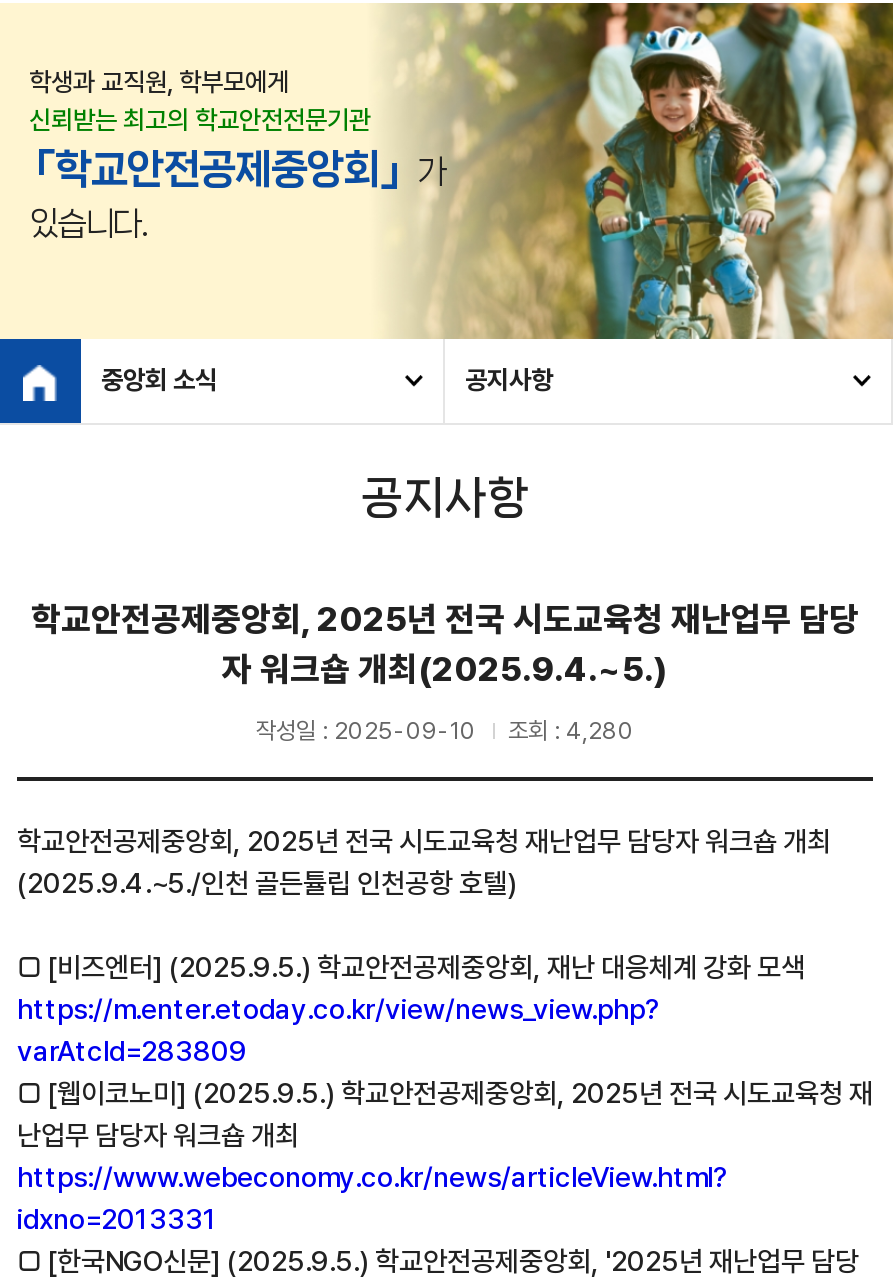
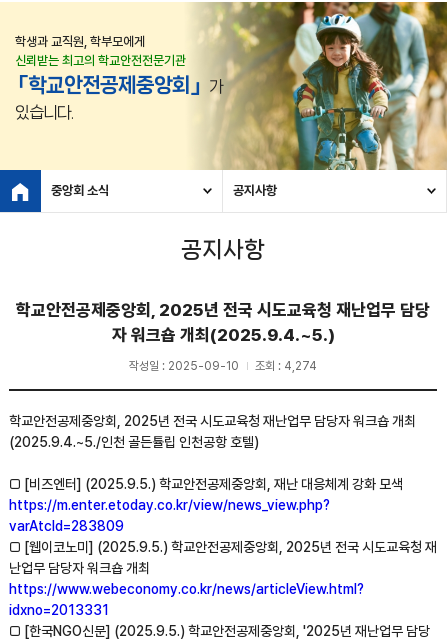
- 작성일 : 2025-09-10 조회 : 4,280
+ 작성일 : 2025-09-10 조회 : 4,274
